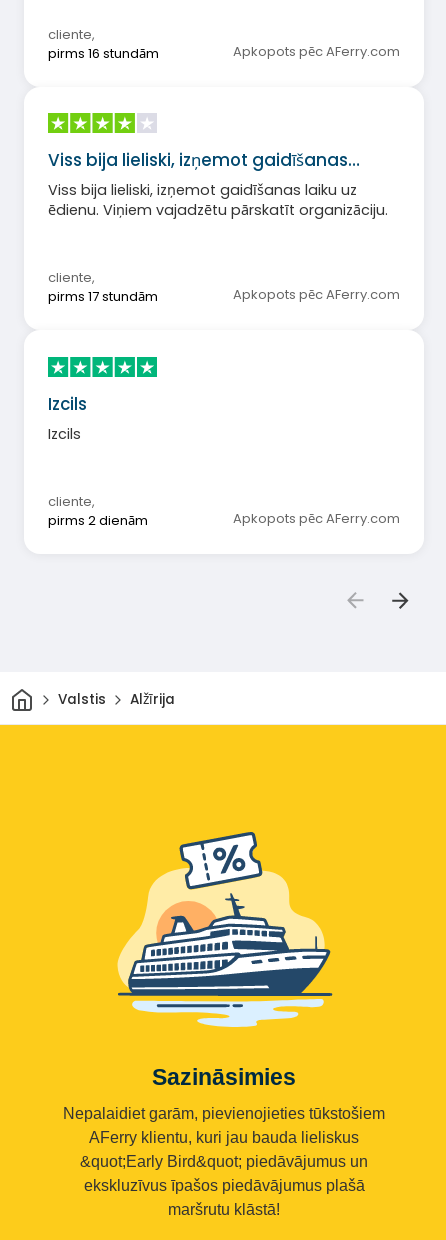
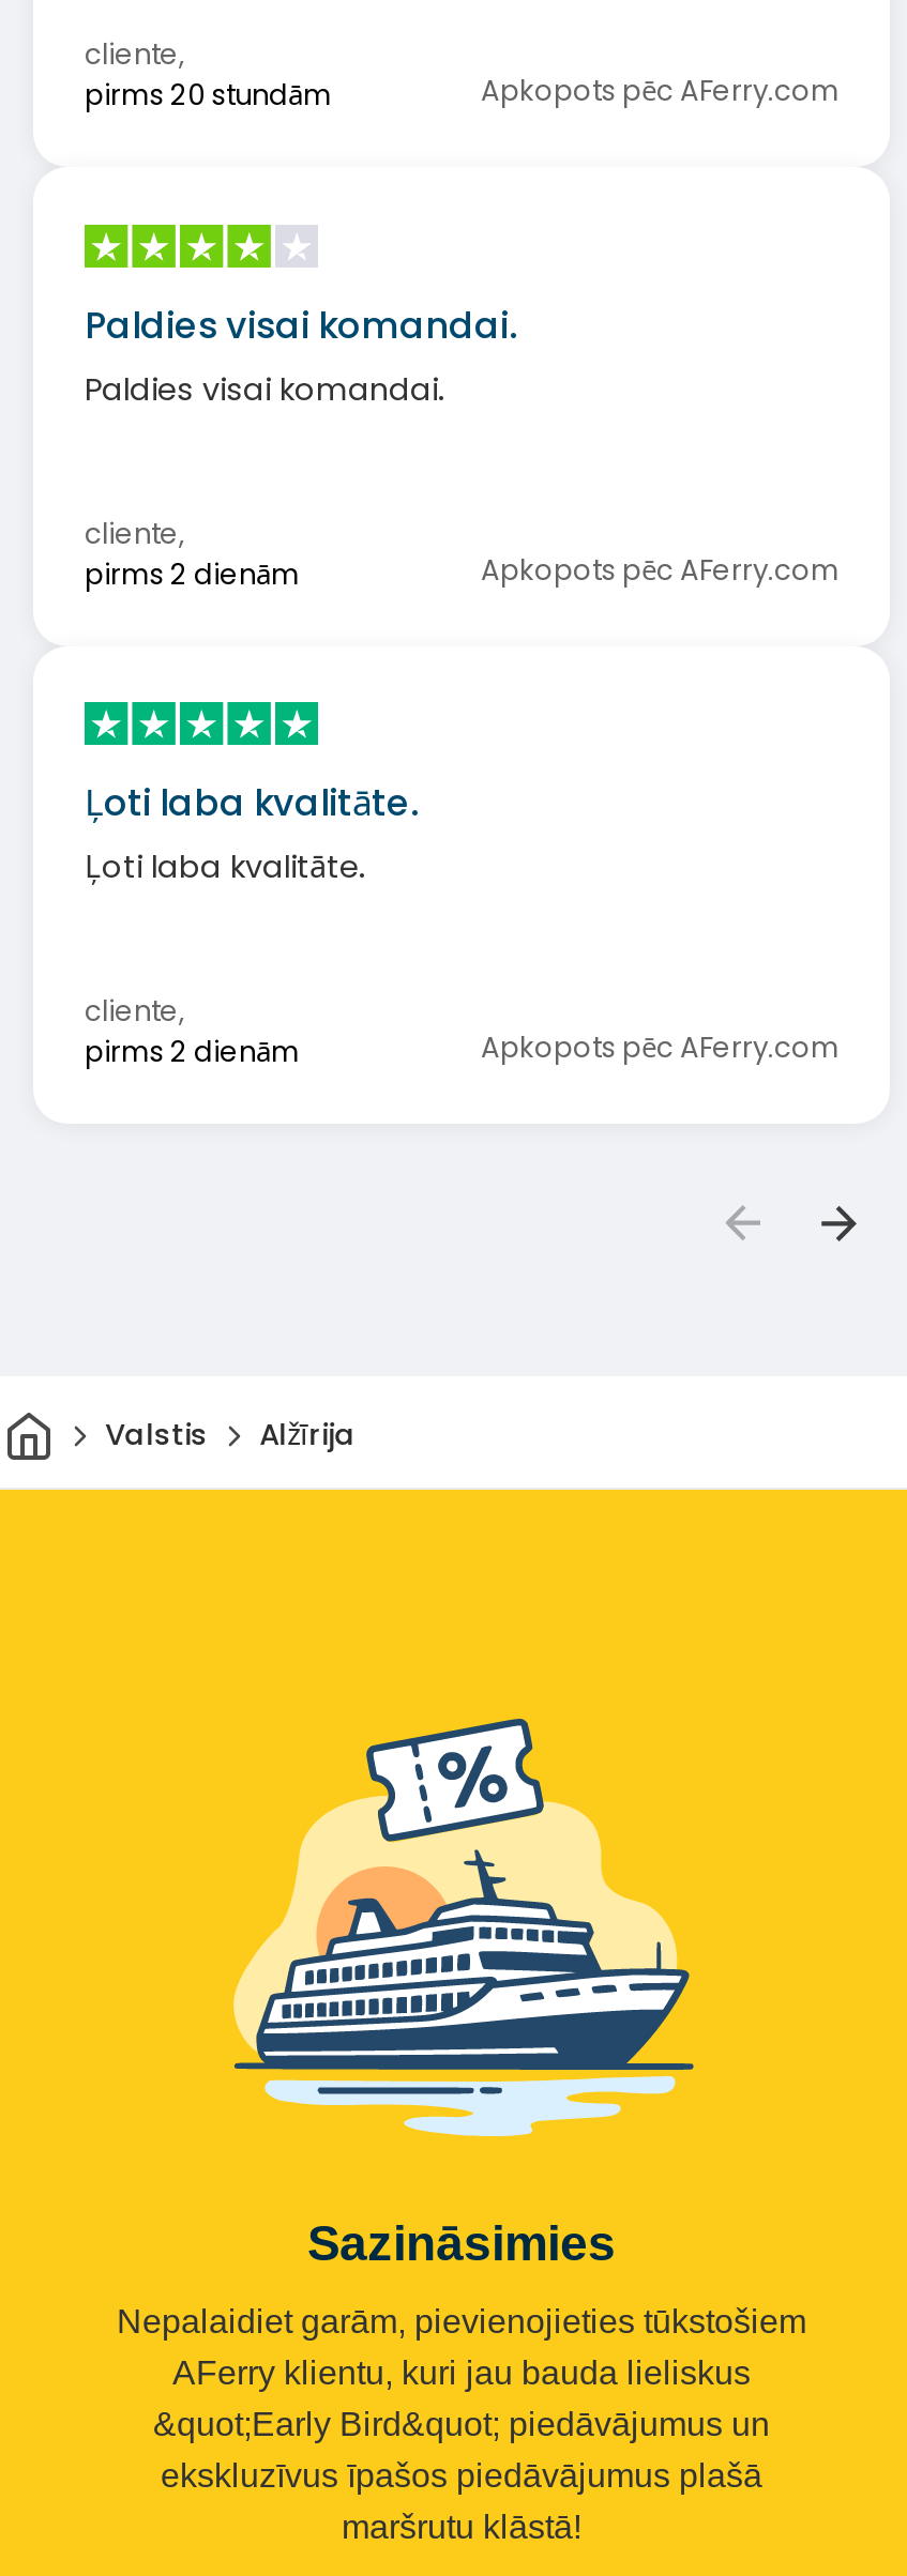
- pirms 16 stundām
+ pirms 20 stundām

- Viss bija lieliski, izņemot gaidīšanas…
- Viss bija lieliski, izņemot gaidīšanas laiku uz
- ēdienu. Viņiem vajadzētu pārskatīt organizāciju.
+ Paldies visai komandai.
+ Paldies visai komandai.

- pirms 17 stundām
+ pirms 2 dienām

- Izcils
- Izcils
+ Ļoti laba kvalitāte.
+ Ļoti laba kvalitāte.

moved up: [image]
